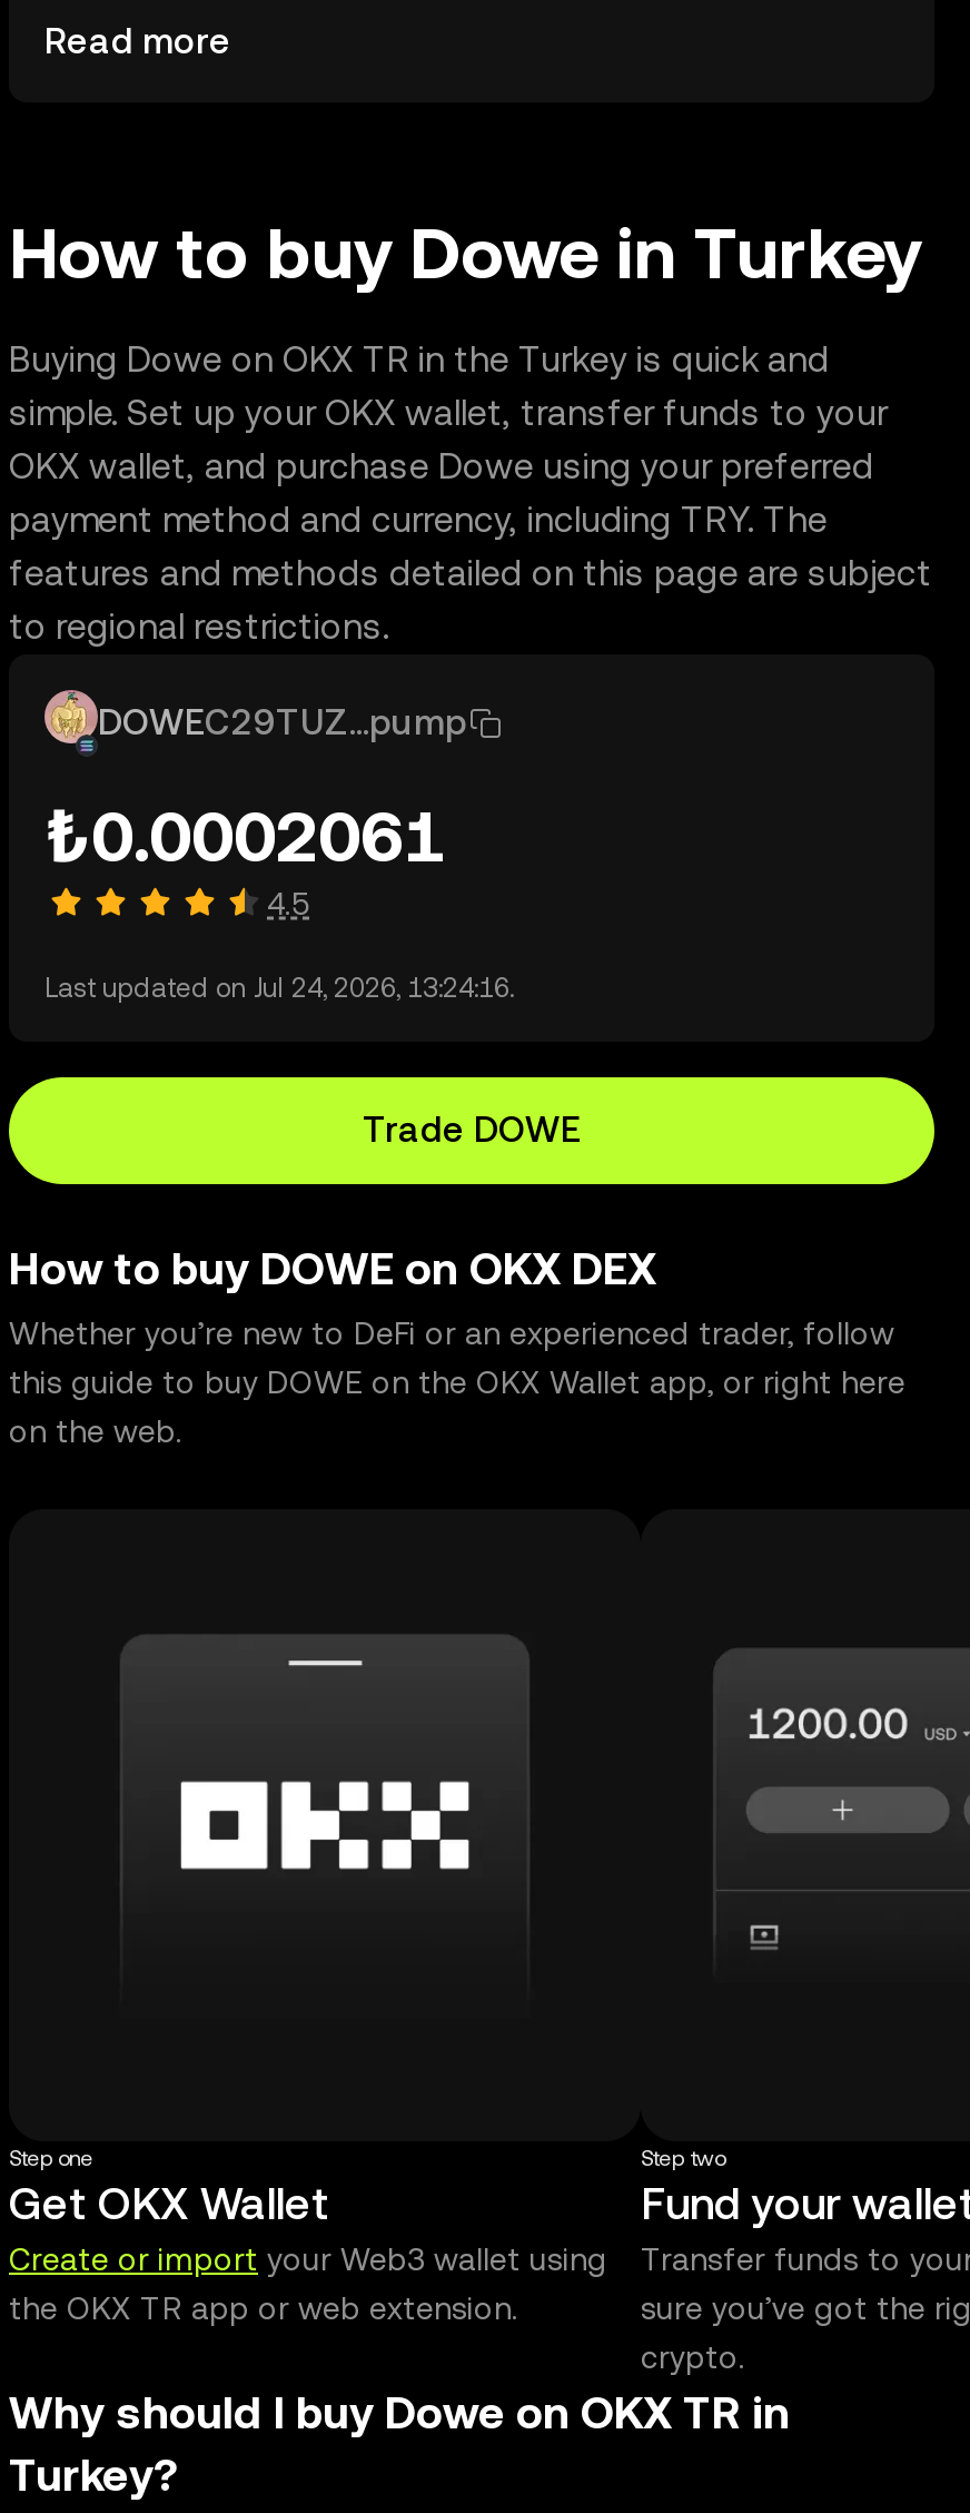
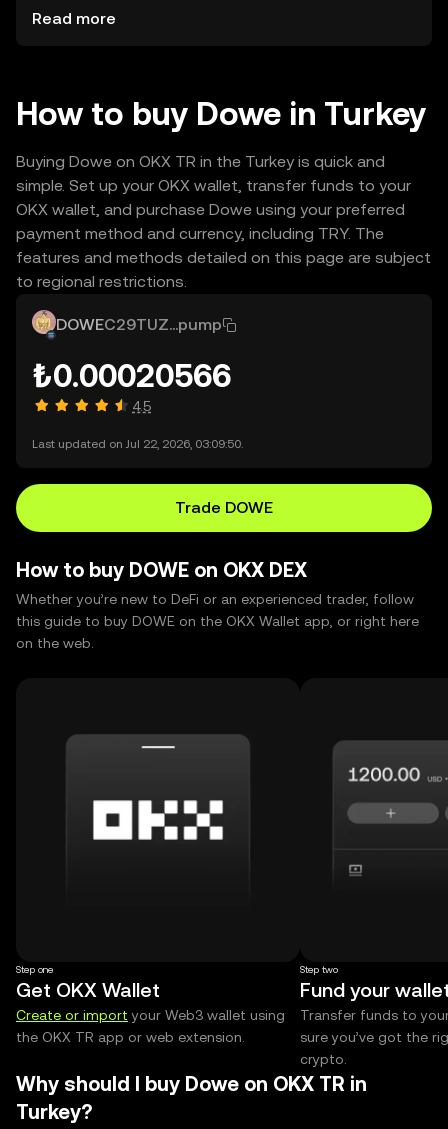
- ₺0.0002061
+ ₺0.00020566

- Last updated on Jul 24, 2026, 13:24:16.
+ Last updated on Jul 22, 2026, 03:09:50.
